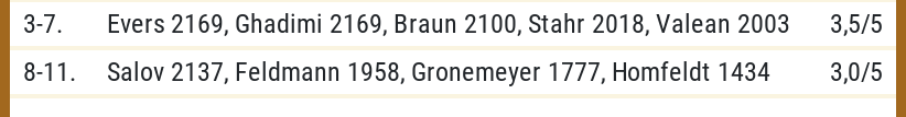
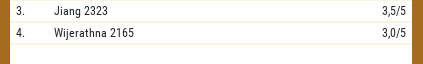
- 3-7.
- Evers 2169, Ghadimi 2169, Braun 2100, Stahr 2018, Valean 2003
+ 3.
+ Jiang 2323

- 8-11.
- Salov 2137, Feldmann 1958, Gronemeyer 1777, Homfeldt 1434
+ 4.
+ Wijerathna 2165
